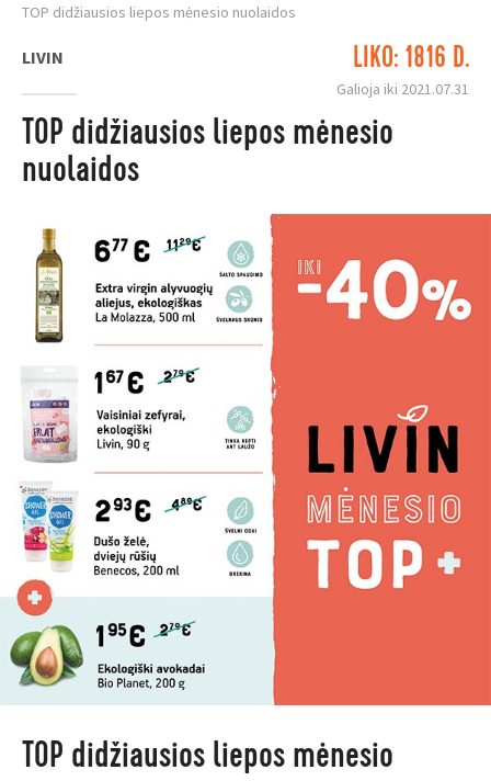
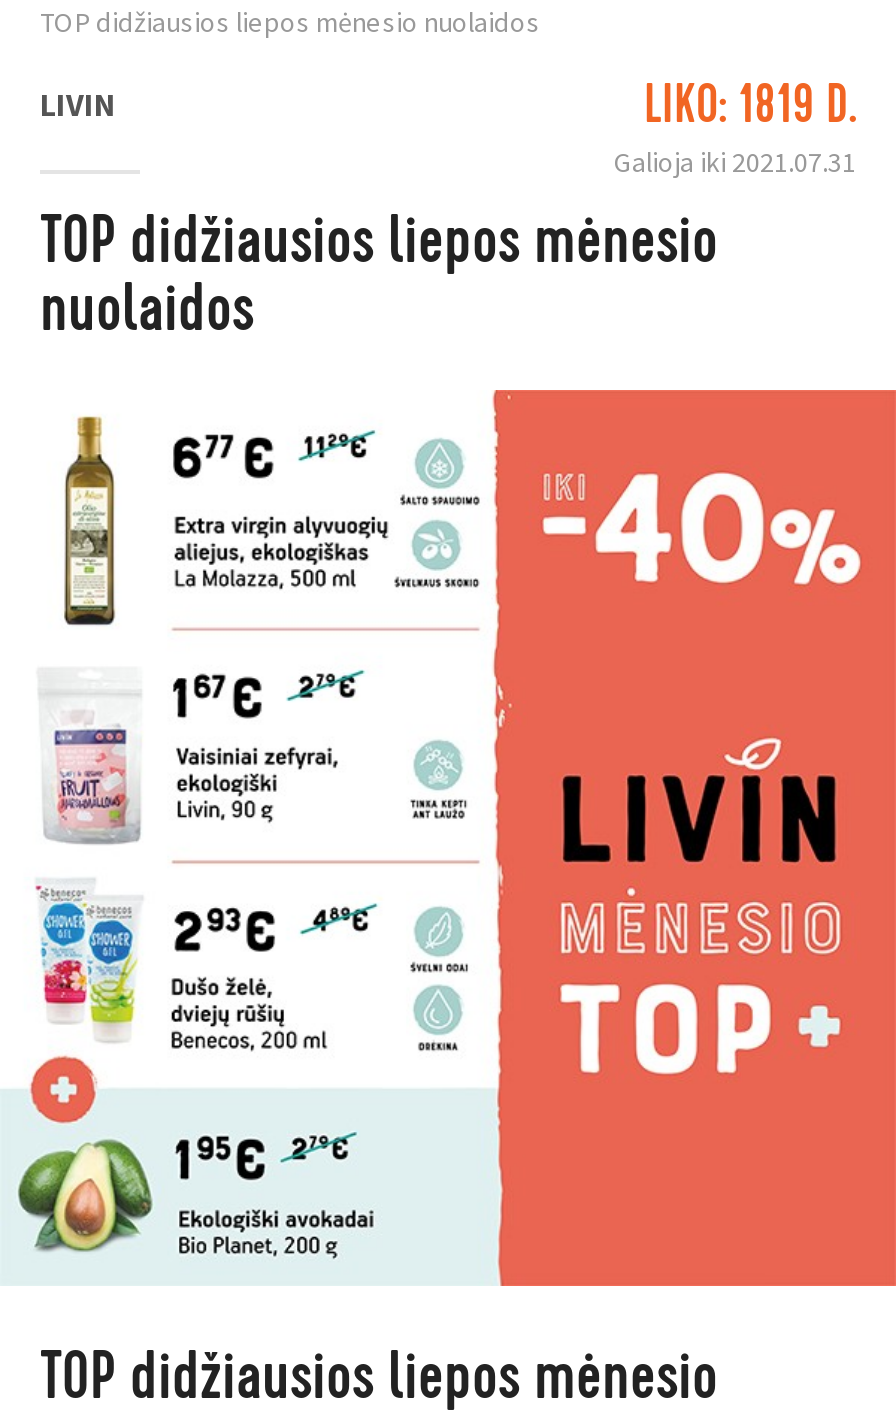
- LIKO: 1816 D.
+ LIKO: 1819 D.
